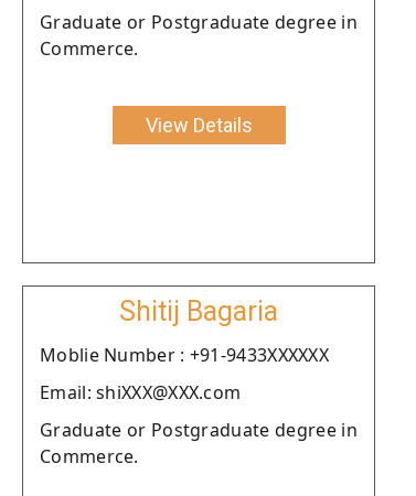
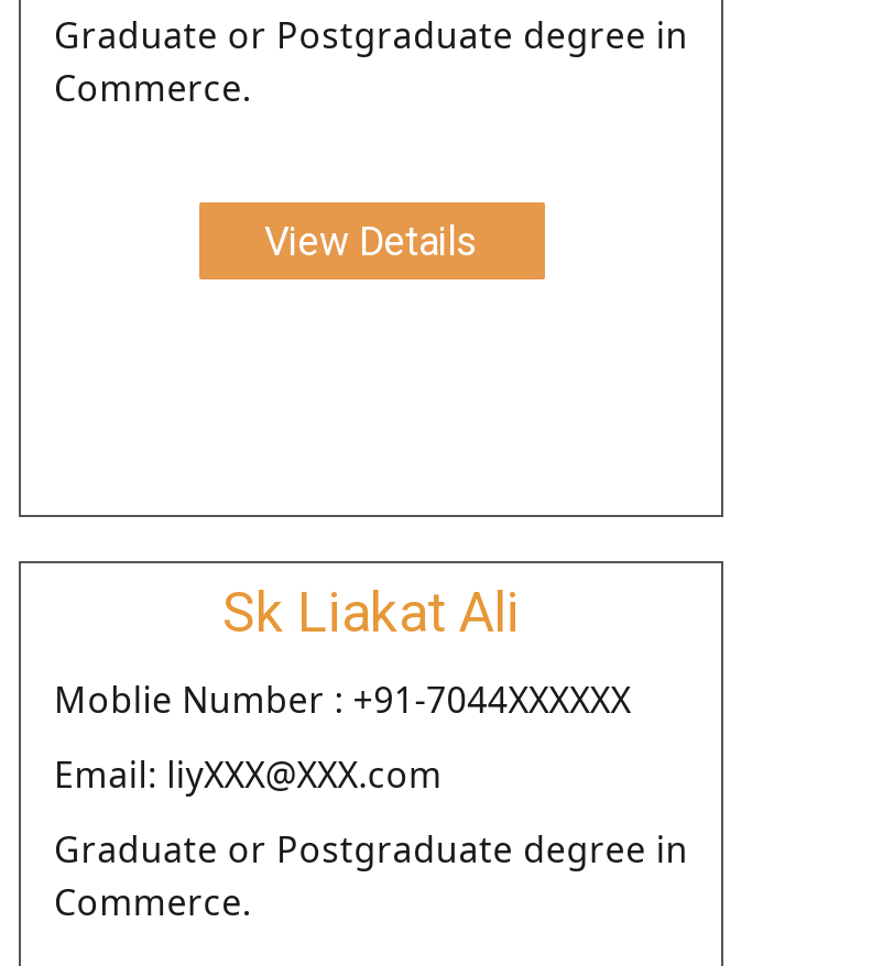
- Shitij Bagaria
+ Sk Liakat Ali

- Moblie Number : +91-9433XXXXXX
+ Moblie Number : +91-7044XXXXXX

- Email: shiXXX@XXX.com
+ Email: liyXXX@XXX.com
